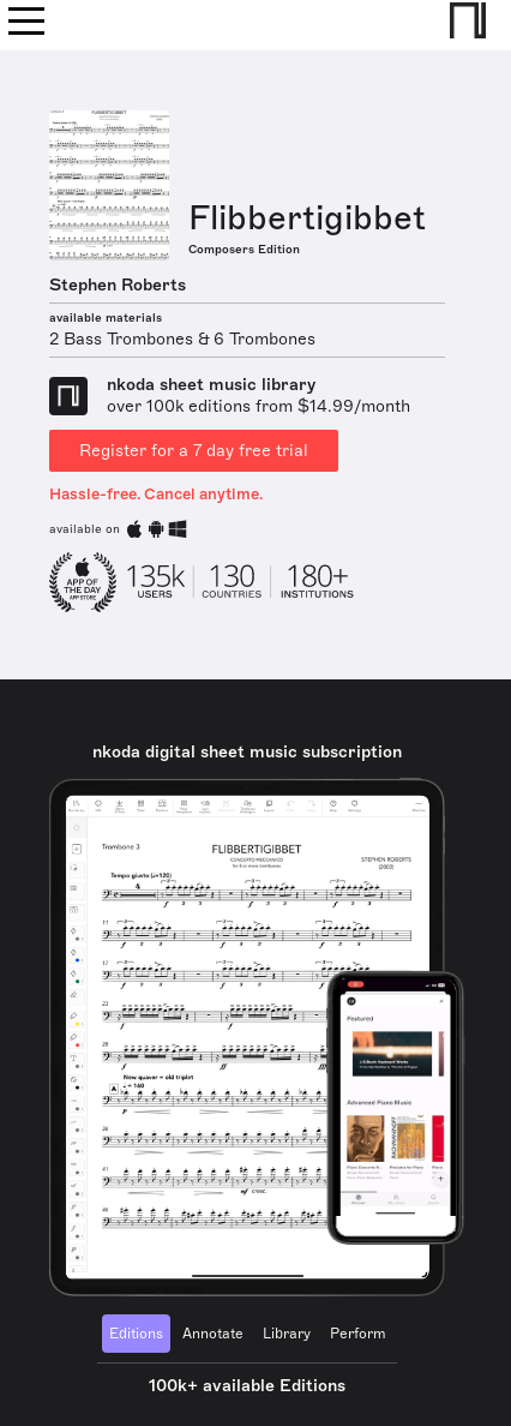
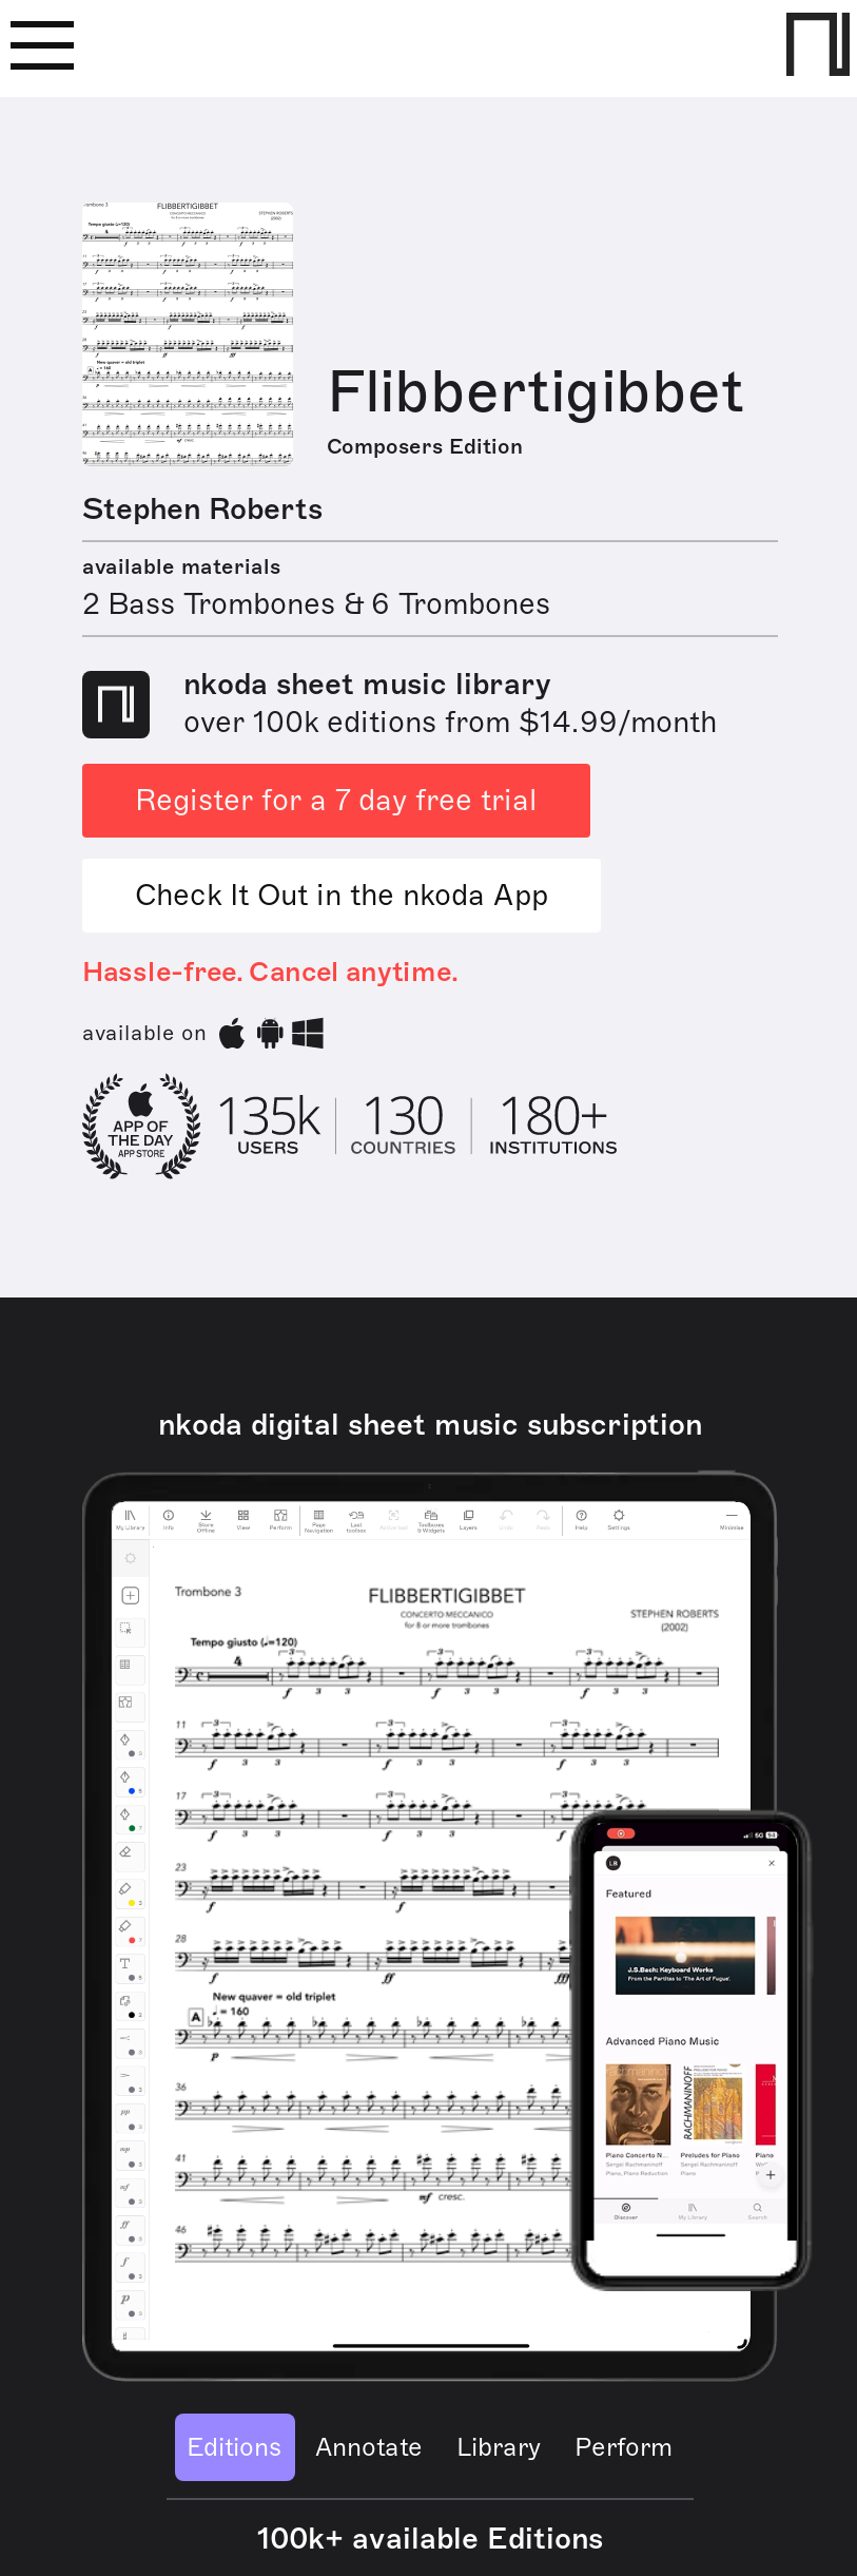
+ Check It Out in the nkoda App
